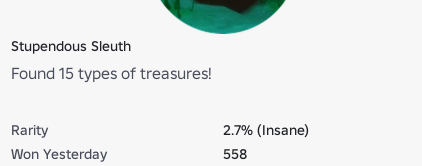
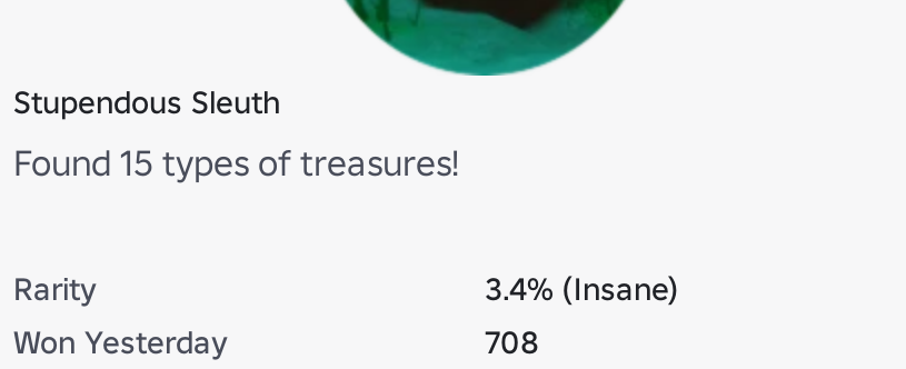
- 2.7% (Insane)
+ 3.4% (Insane)

- 558
+ 708
